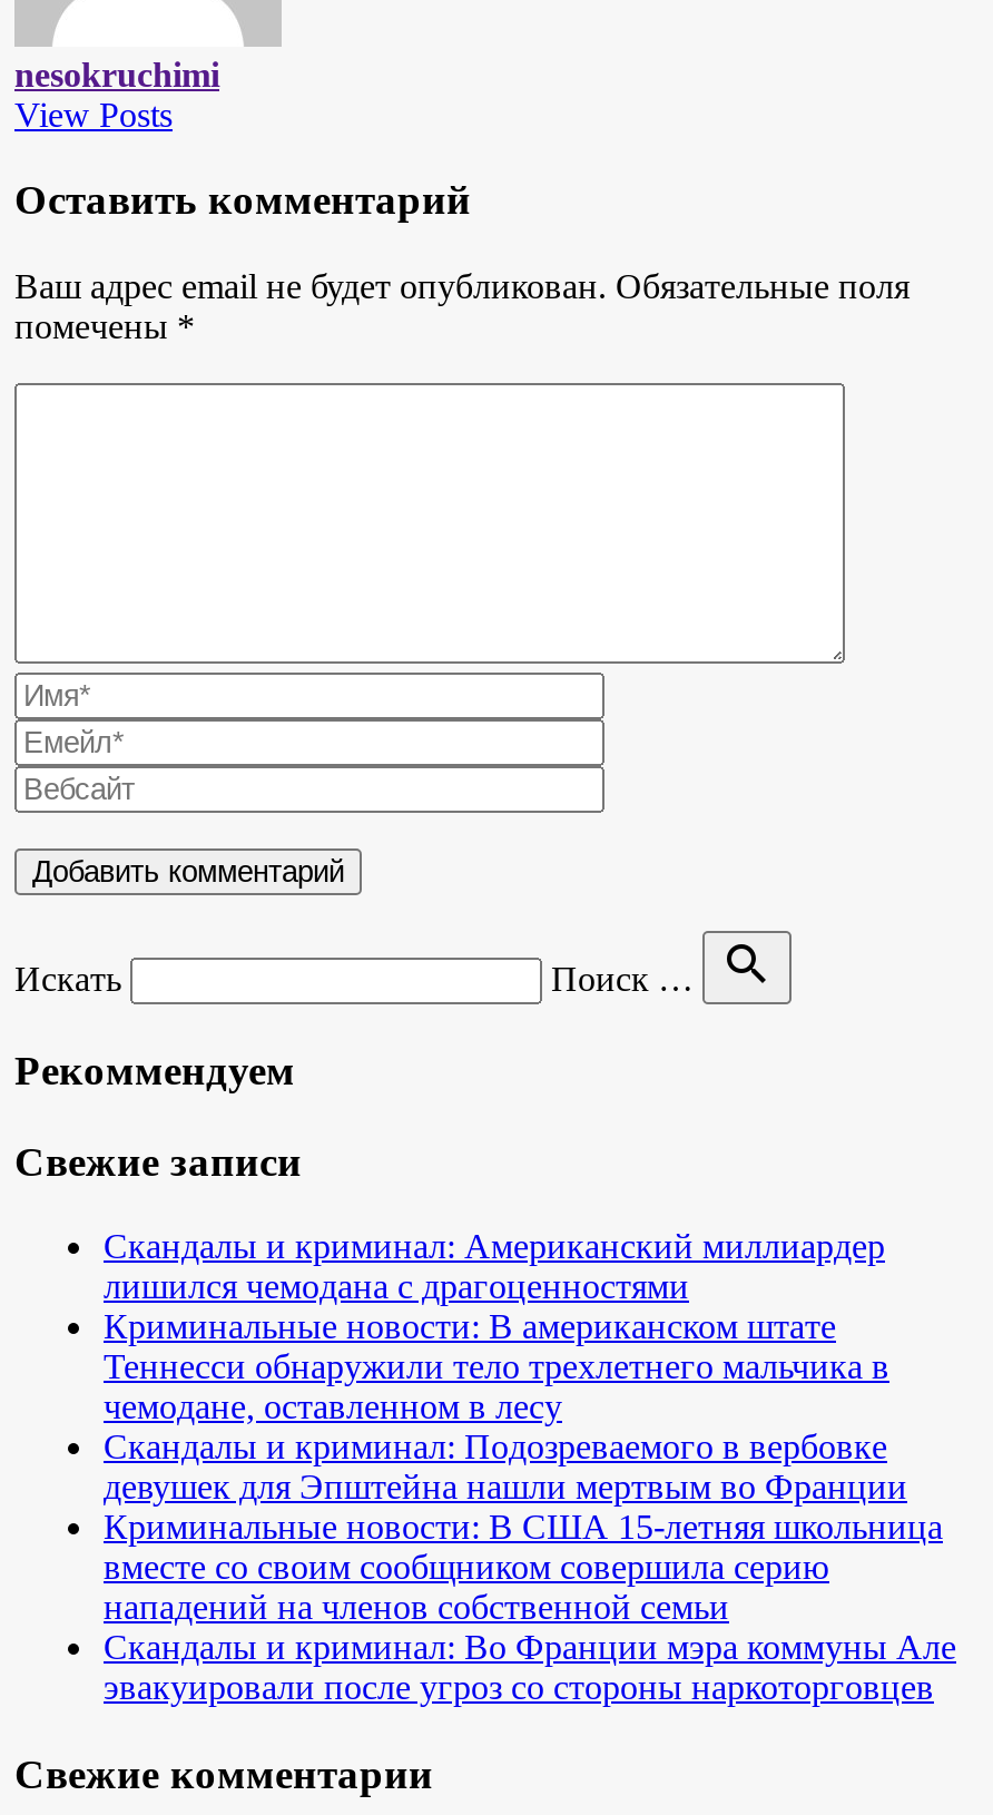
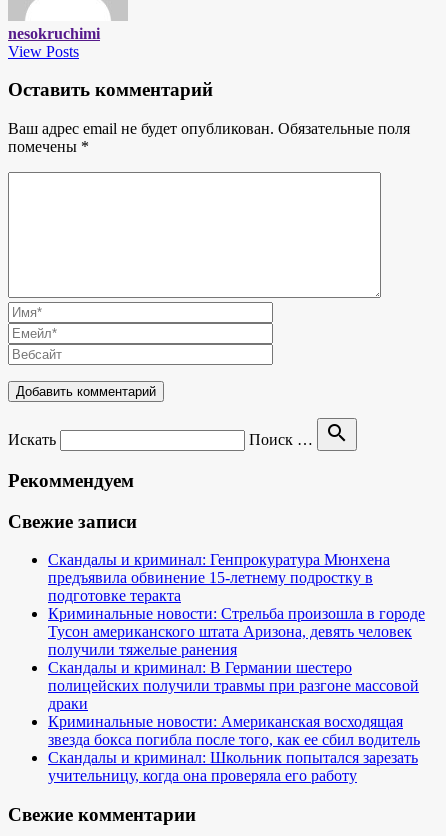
- Скандалы и криминал: Американский миллиардер
- лишился чемодана с драгоценностями
- Криминальные новости: В американском штате
- Теннесси обнаружили тело трехлетнего мальчика в
- чемодане, оставленном в лесу
- Скандалы и криминал: Подозреваемого в вербовке
- девушек для Эпштейна нашли мертвым во Франции
- Криминальные новости: В США 15-летняя школьница
- вместе со своим сообщником совершила серию
- нападений на членов собственной семьи
- Скандалы и криминал: Во Франции мэра коммуны Але
- эвакуировали после угроз со стороны наркоторговцев
+ Скандалы и криминал: Генпрокуратура Мюнхена
+ предъявила обвинение 15-летнему подростку в
+ подготовке теракта
+ Криминальные новости: Стрельба произошла в городе
+ Тусон американского штата Аризона, девять человек
+ получили тяжелые ранения
+ Скандалы и криминал: В Германии шестеро
+ полицейских получили травмы при разгоне массовой
+ драки
+ Криминальные новости: Американская восходящая
+ звезда бокса погибла после того, как ее сбил водитель
+ Скандалы и криминал: Школьник попытался зарезать
+ учительницу, когда она проверяла его работу
